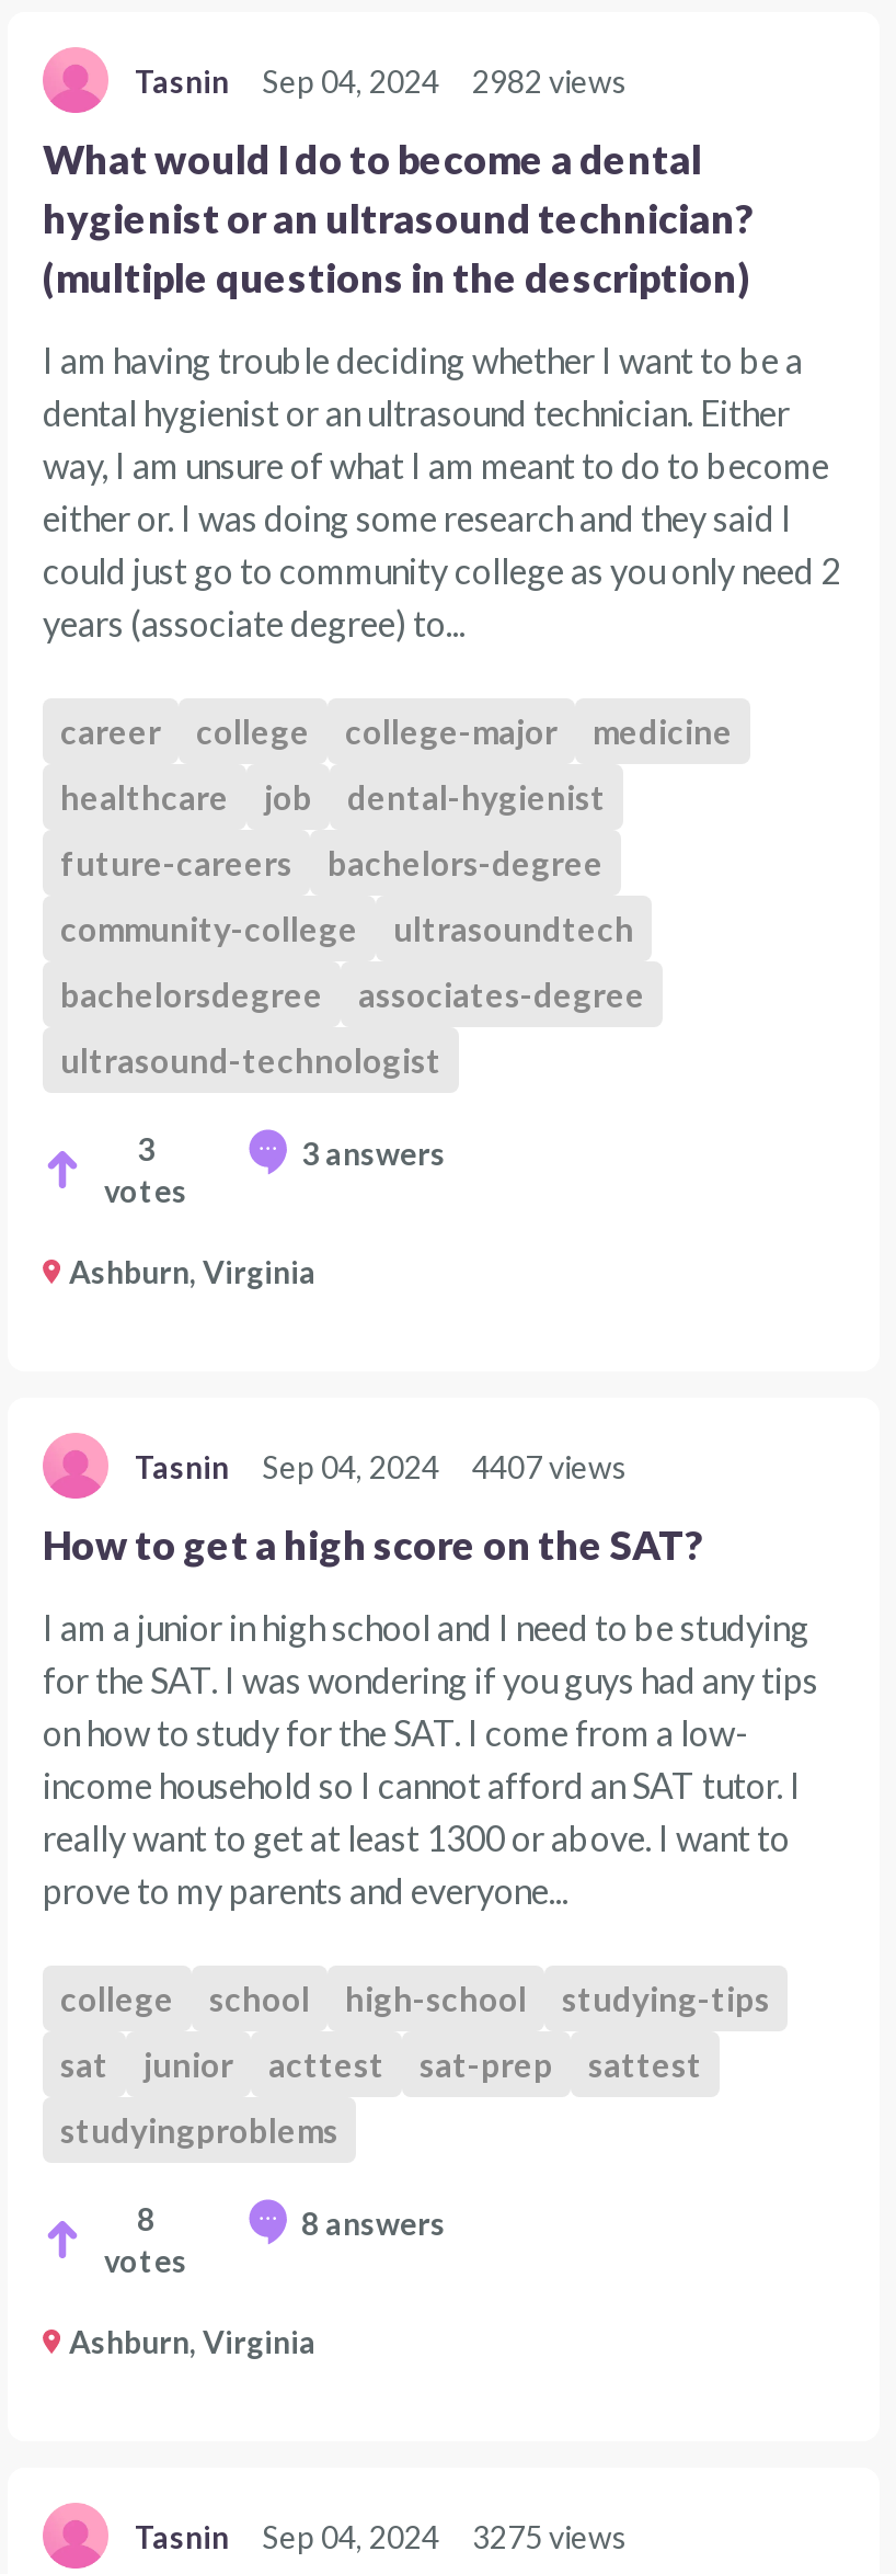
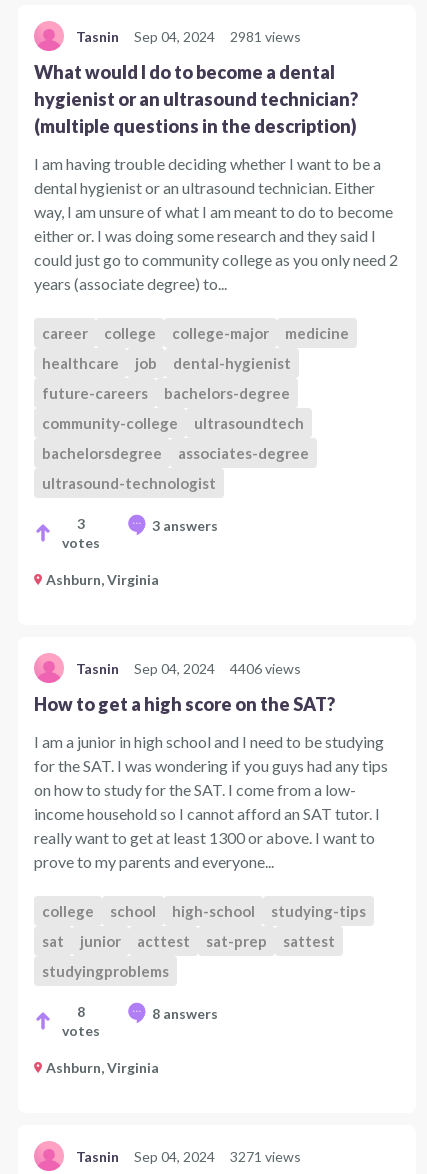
- Tasnin Sep 04, 2024 2982 views
+ Tasnin Sep 04, 2024 2981 views

- Tasnin Sep 04, 2024 4407 views
+ Tasnin Sep 04, 2024 4406 views

- Tasnin Sep 04, 2024 3275 views
+ Tasnin Sep 04, 2024 3271 views
